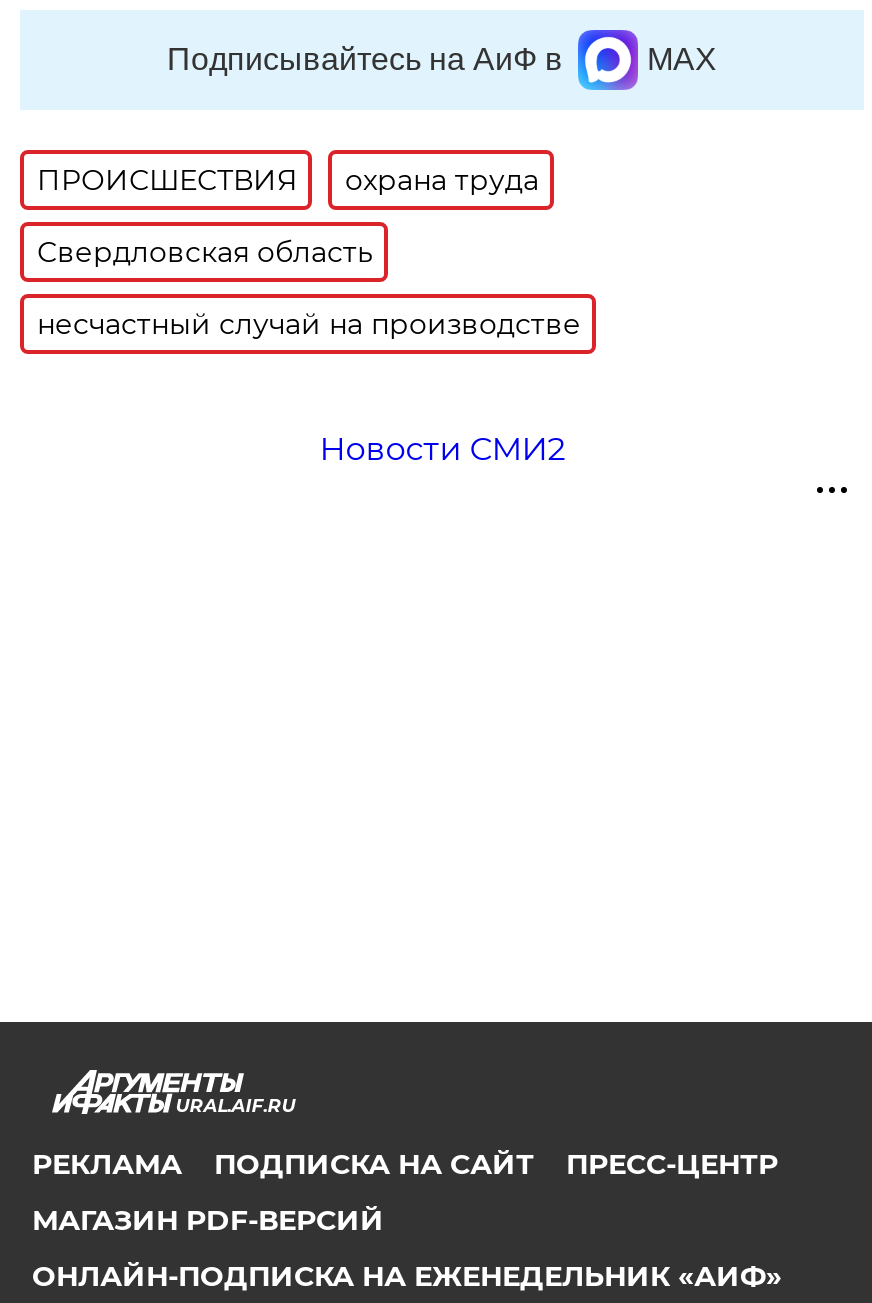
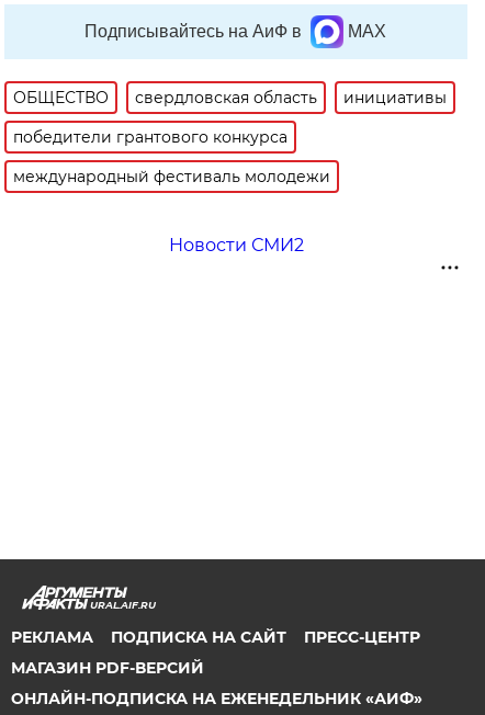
- ПРОИСШЕСТВИЯ
- охрана труда
+ ОБЩЕСТВО
+ свердловская область
+ инициативы

- Свердловская область
+ победители грантового конкурса

- несчастный случай на производстве
+ международный фестиваль молодежи
